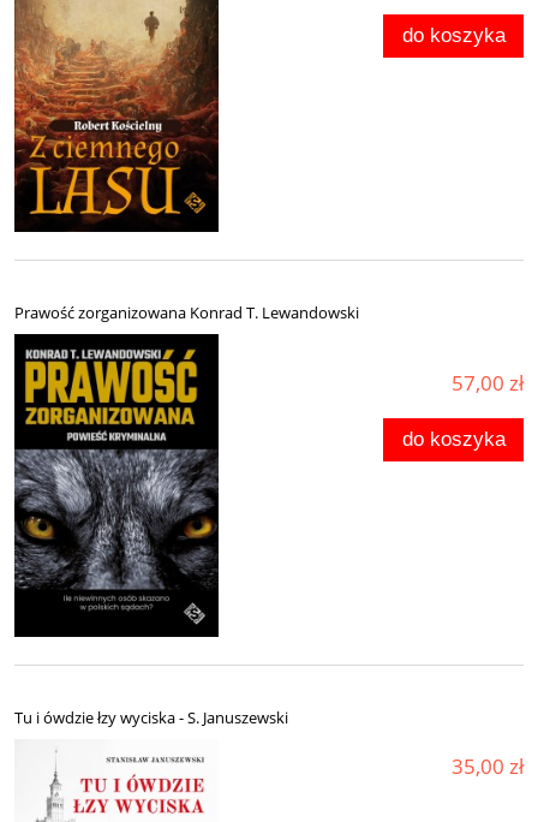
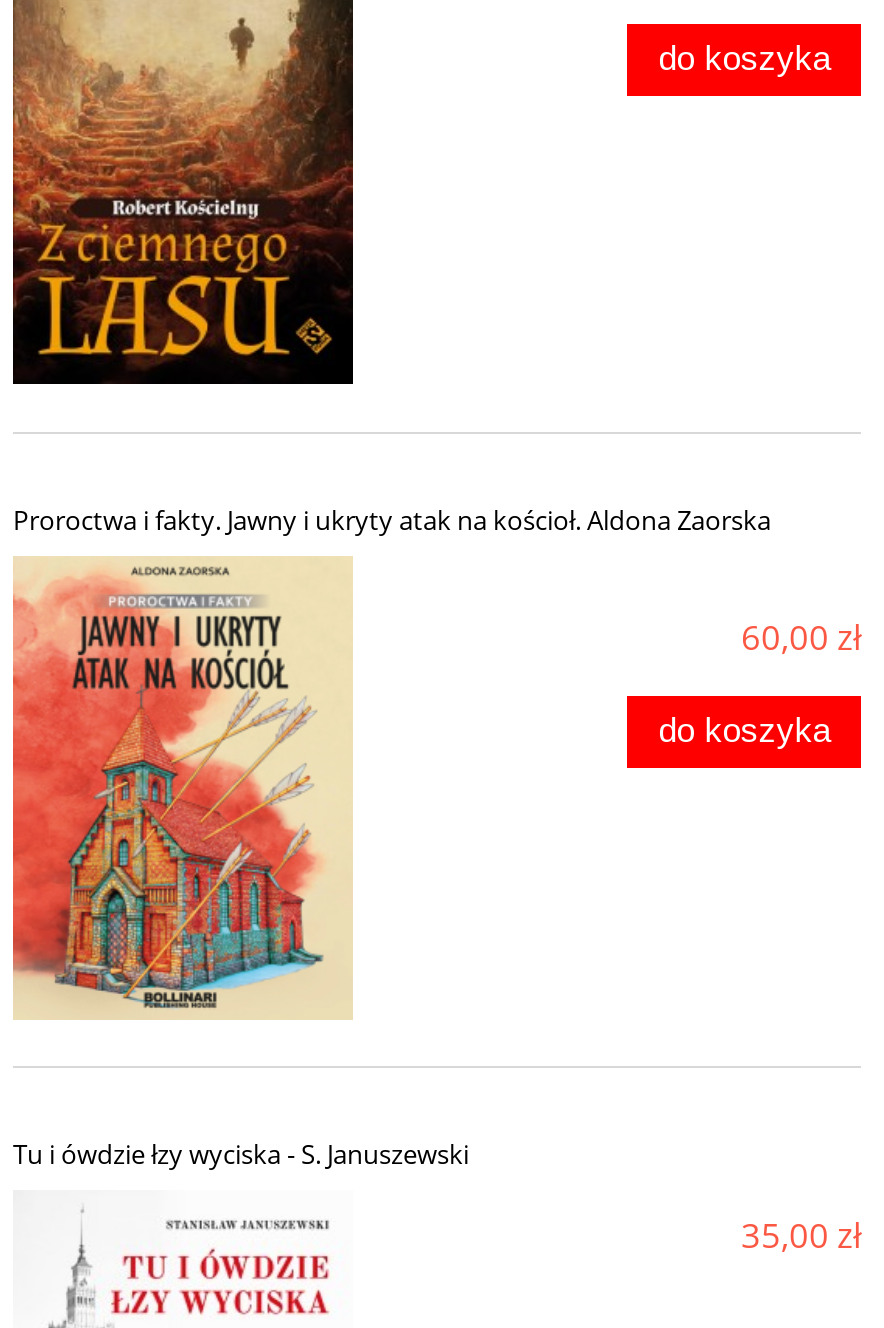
- Prawość zorganizowana Konrad T. Lewandowski
+ Proroctwa i fakty. Jawny i ukryty atak na kościoł. Aldona Zaorska

- [image]
+ [image]

- 57,00 zł
+ 60,00 zł
